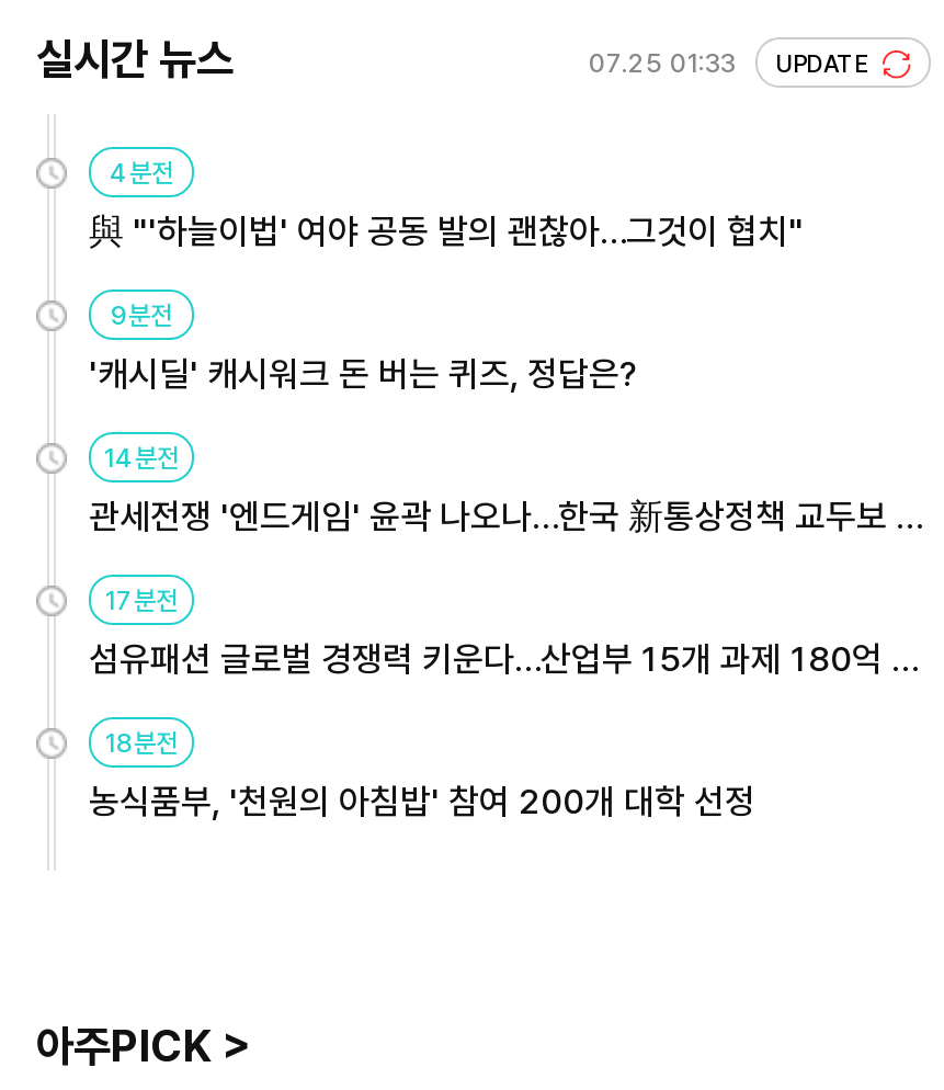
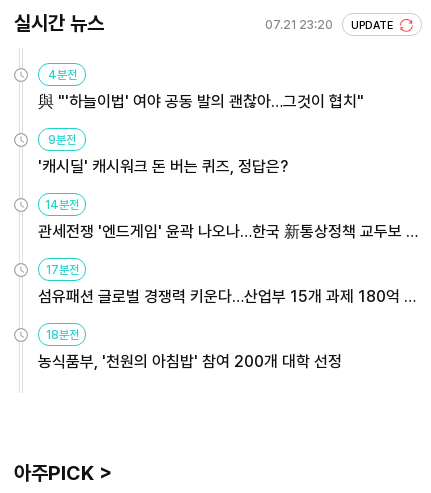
- 07.25 01:33 UPDATE
+ 07.21 23:20 UPDATE
